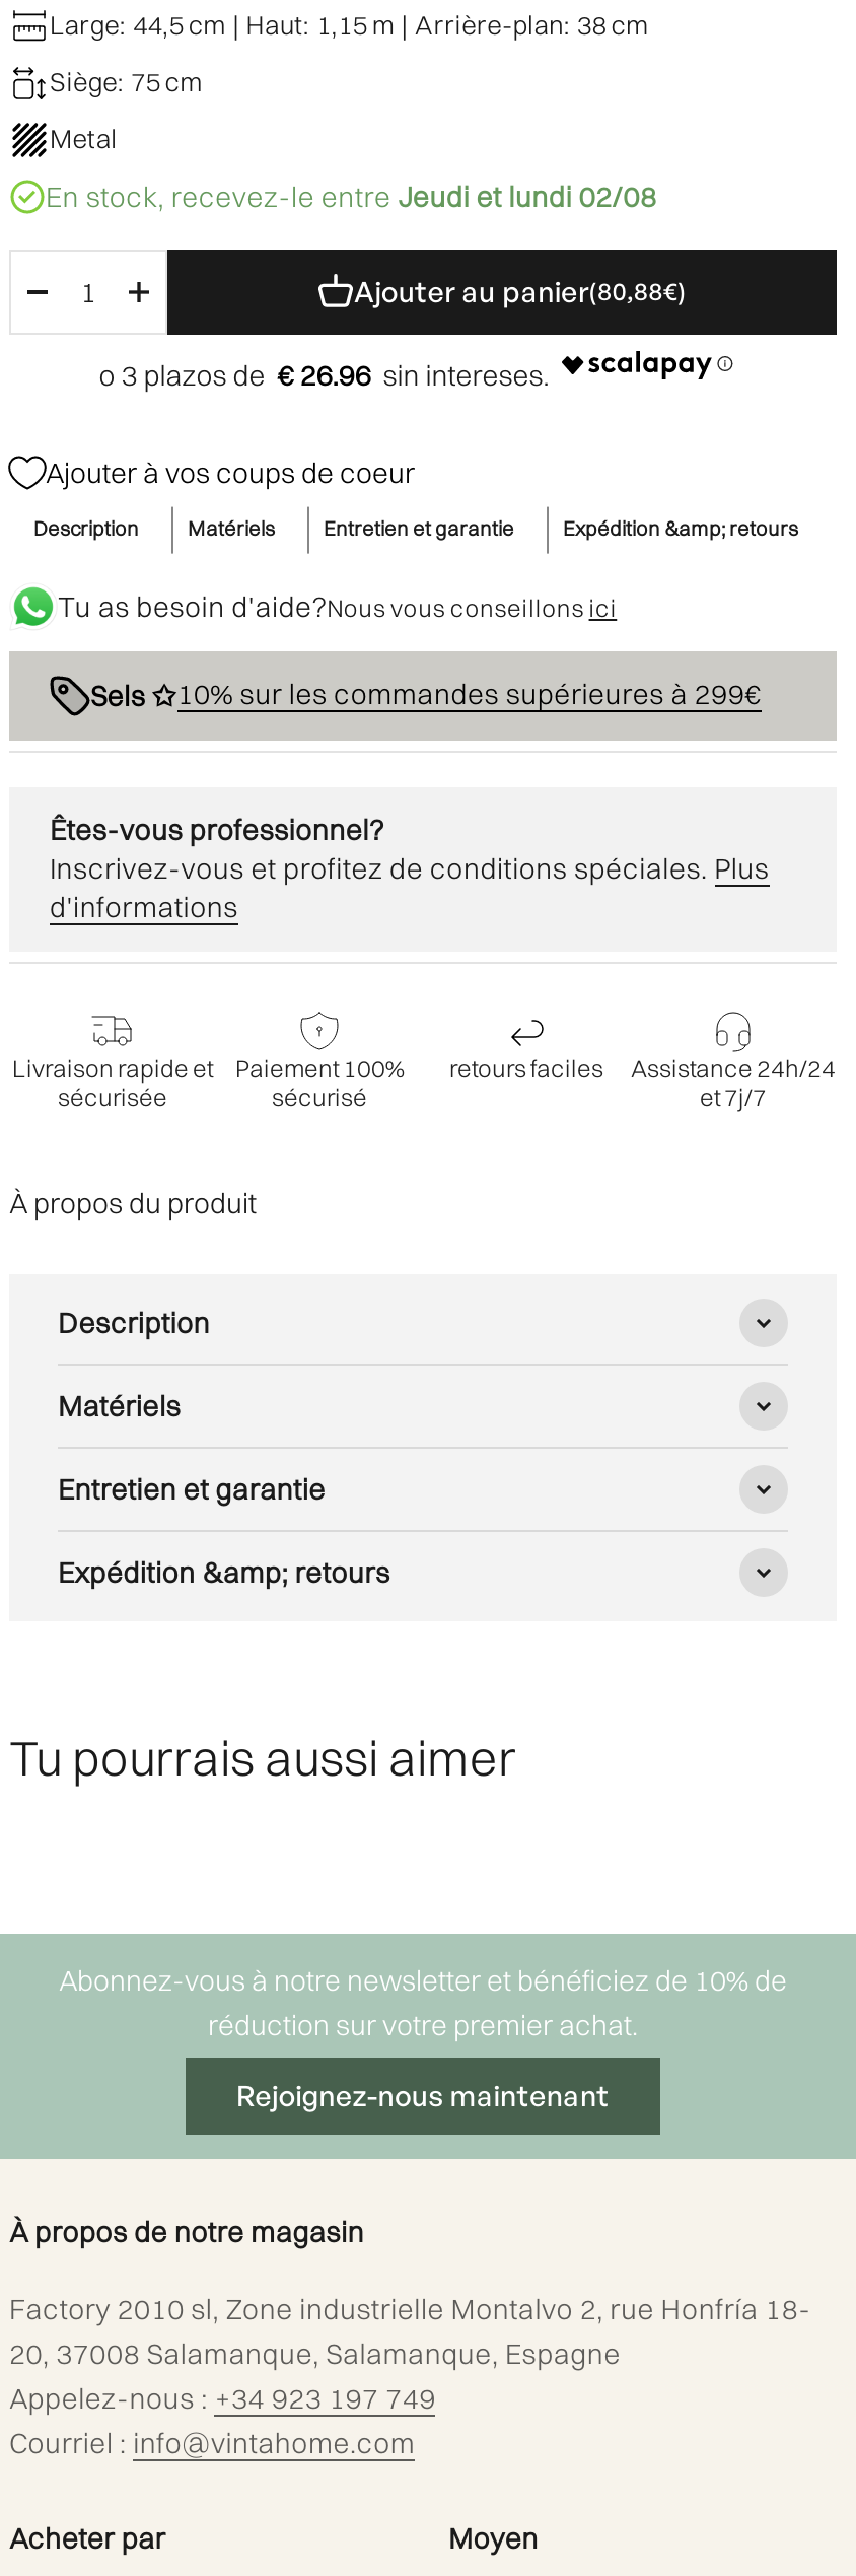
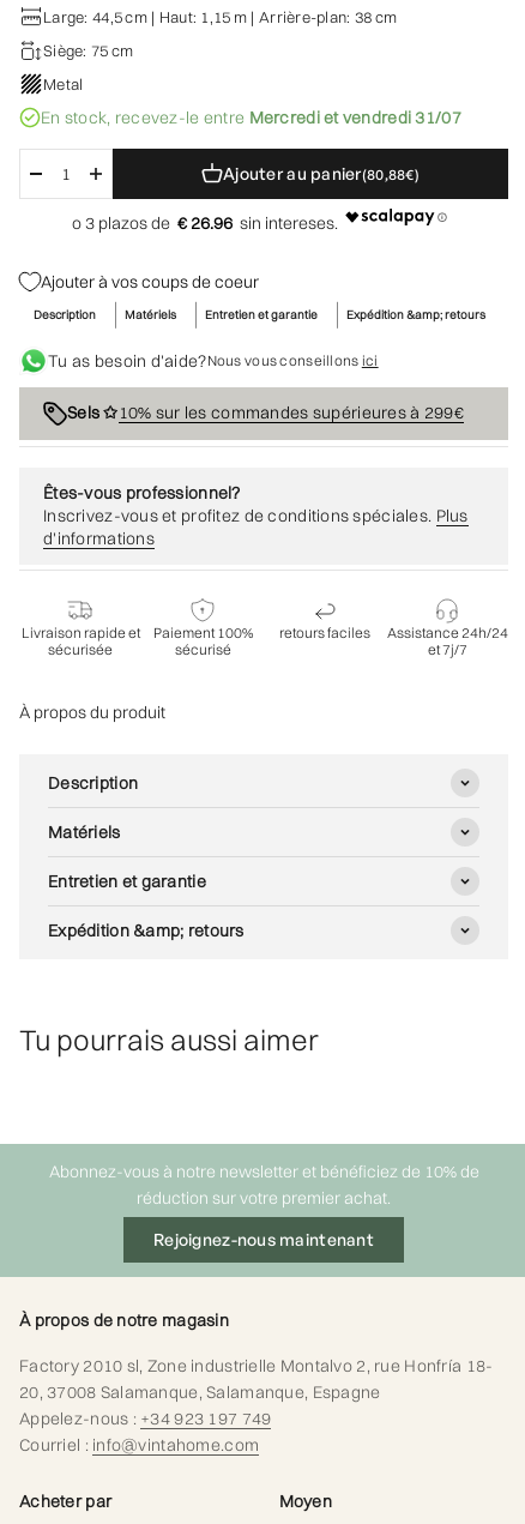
- En stock, recevez-le entre Jeudi et lundi 02/08
+ En stock, recevez-le entre Mercredi et vendredi 31/07
